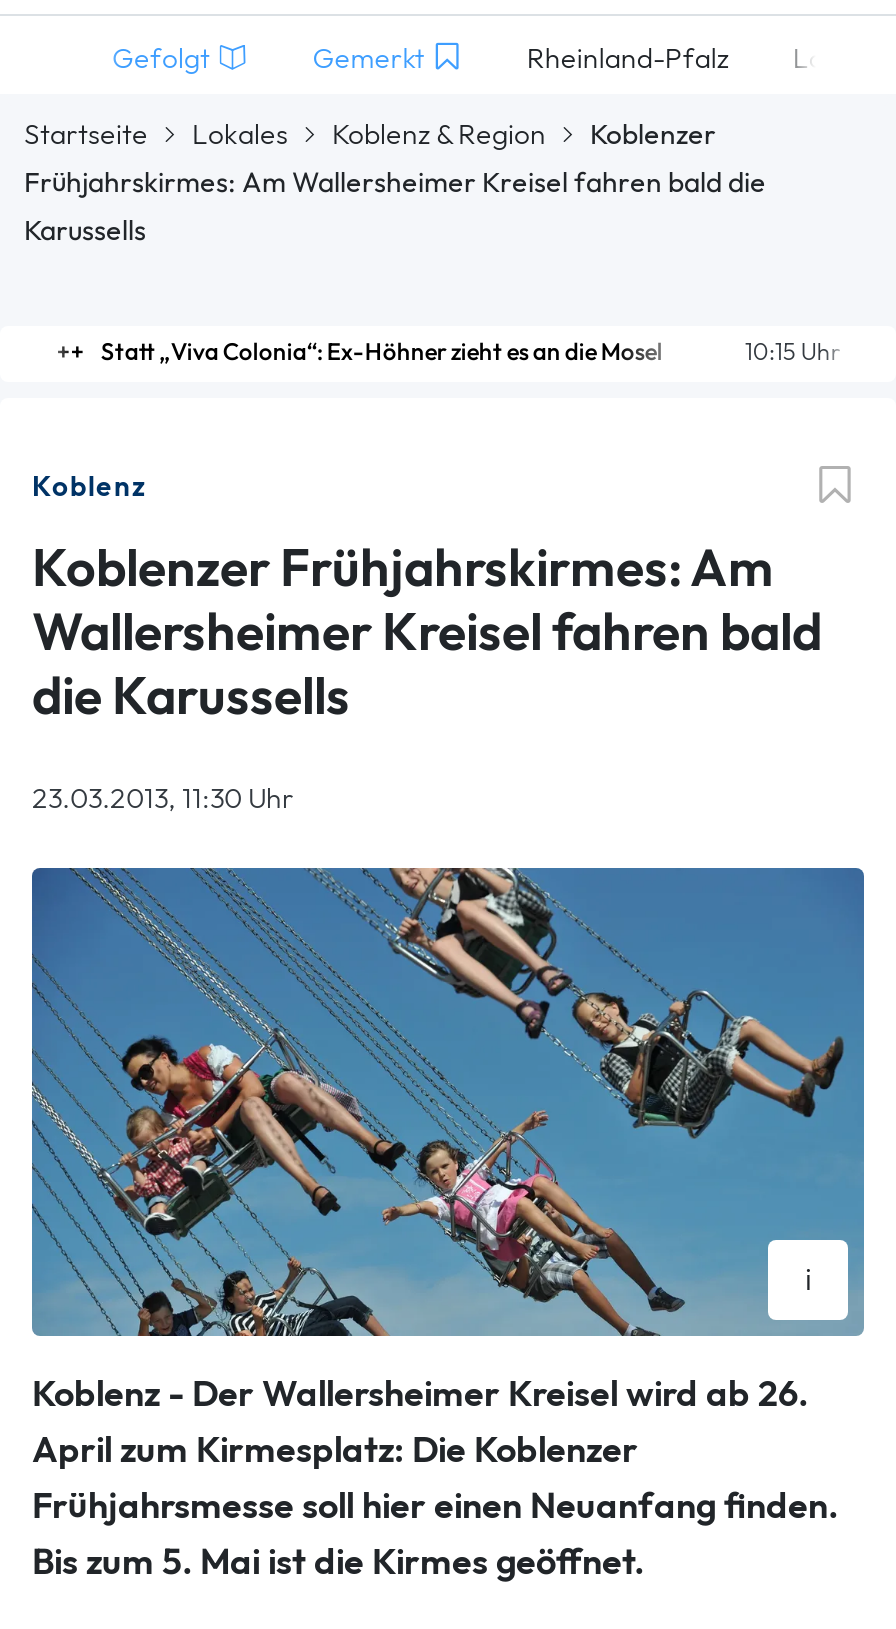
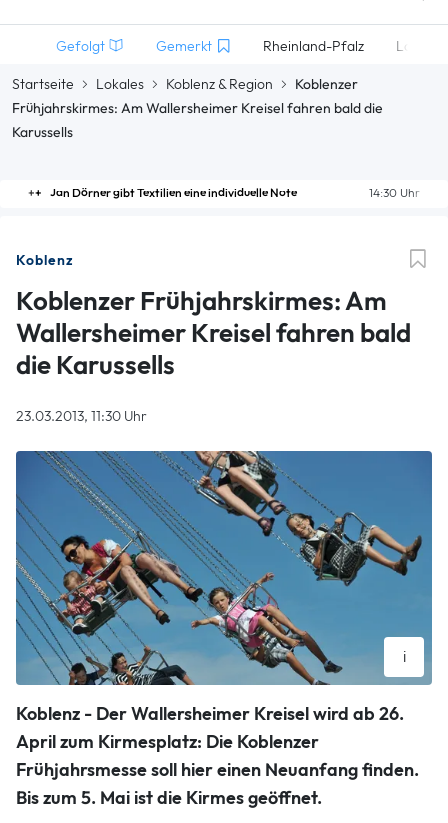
- 10:15 Uhr
- Statt „Viva Colonia“: Ex-Höhner zieht es an die Mosel
+ 14:30 Uhr
+ Jan Dörner gibt Textilien eine individuelle Note
